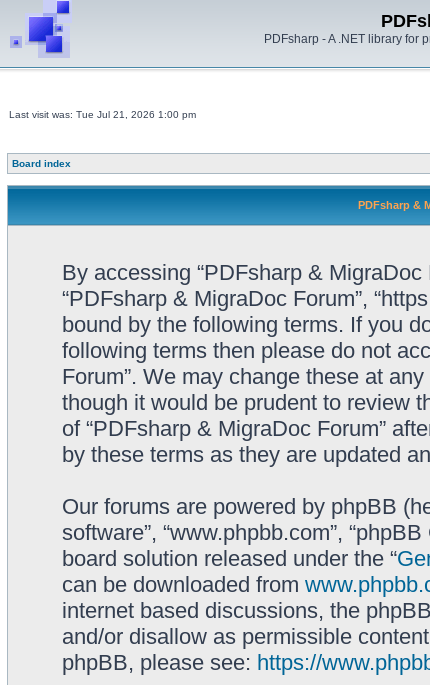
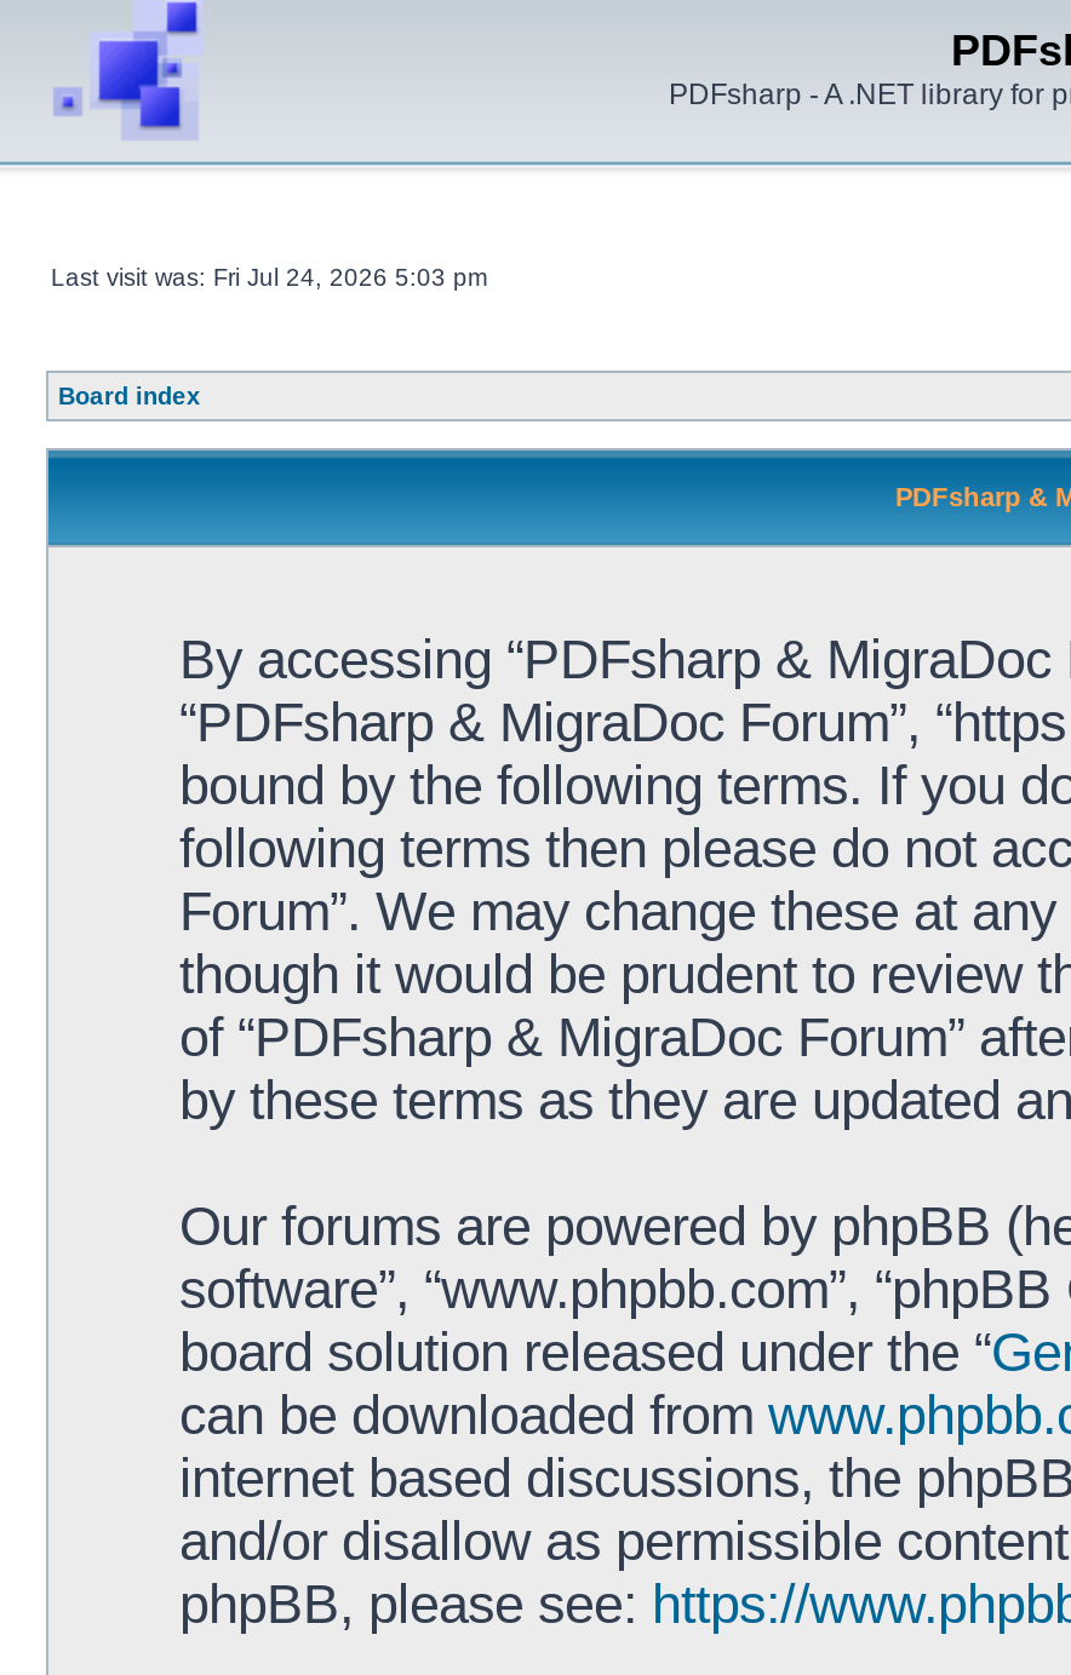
- Last visit was: Tue Jul 21, 2026 1:00 pm
+ Last visit was: Fri Jul 24, 2026 5:03 pm
